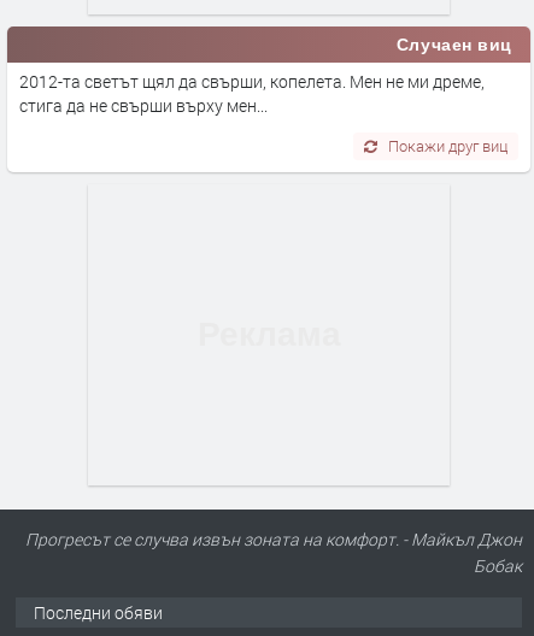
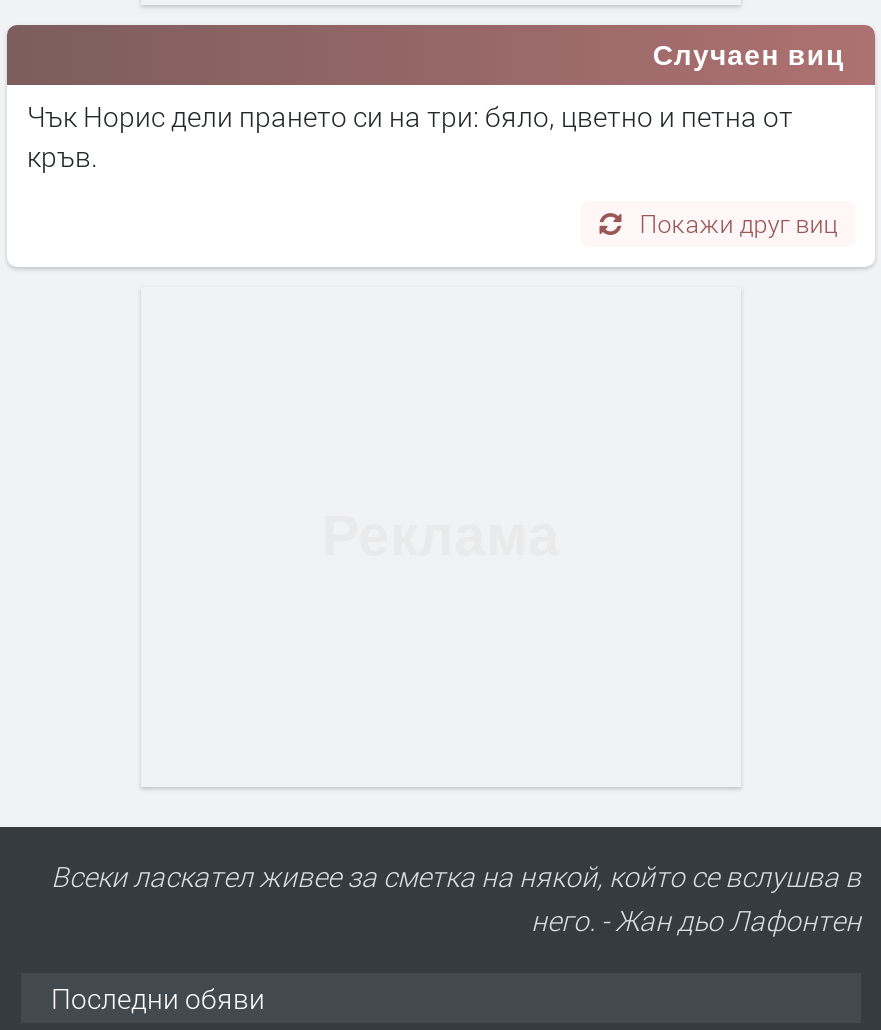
- 2012-та светът щял да свърши, копелета. Мен не ми дреме,
- стига да не свърши върху мен...
+ Чък Норис дели прането си на три: бяло, цветно и петна от
+ кръв.

- Прогресът се случва извън зоната на комфорт. - Майкъл Джон
- Бобак
+ Всеки ласкател живее за сметка на някой, който се вслушва в
+ него. - Жан дьо Лафонтен
